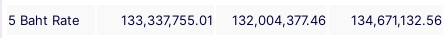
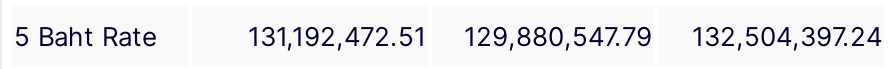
- 133,337,755.01
+ 131,192,472.51

- 132,004,377.46
+ 129,880,547.79

- 134,671,132.56
+ 132,504,397.24
